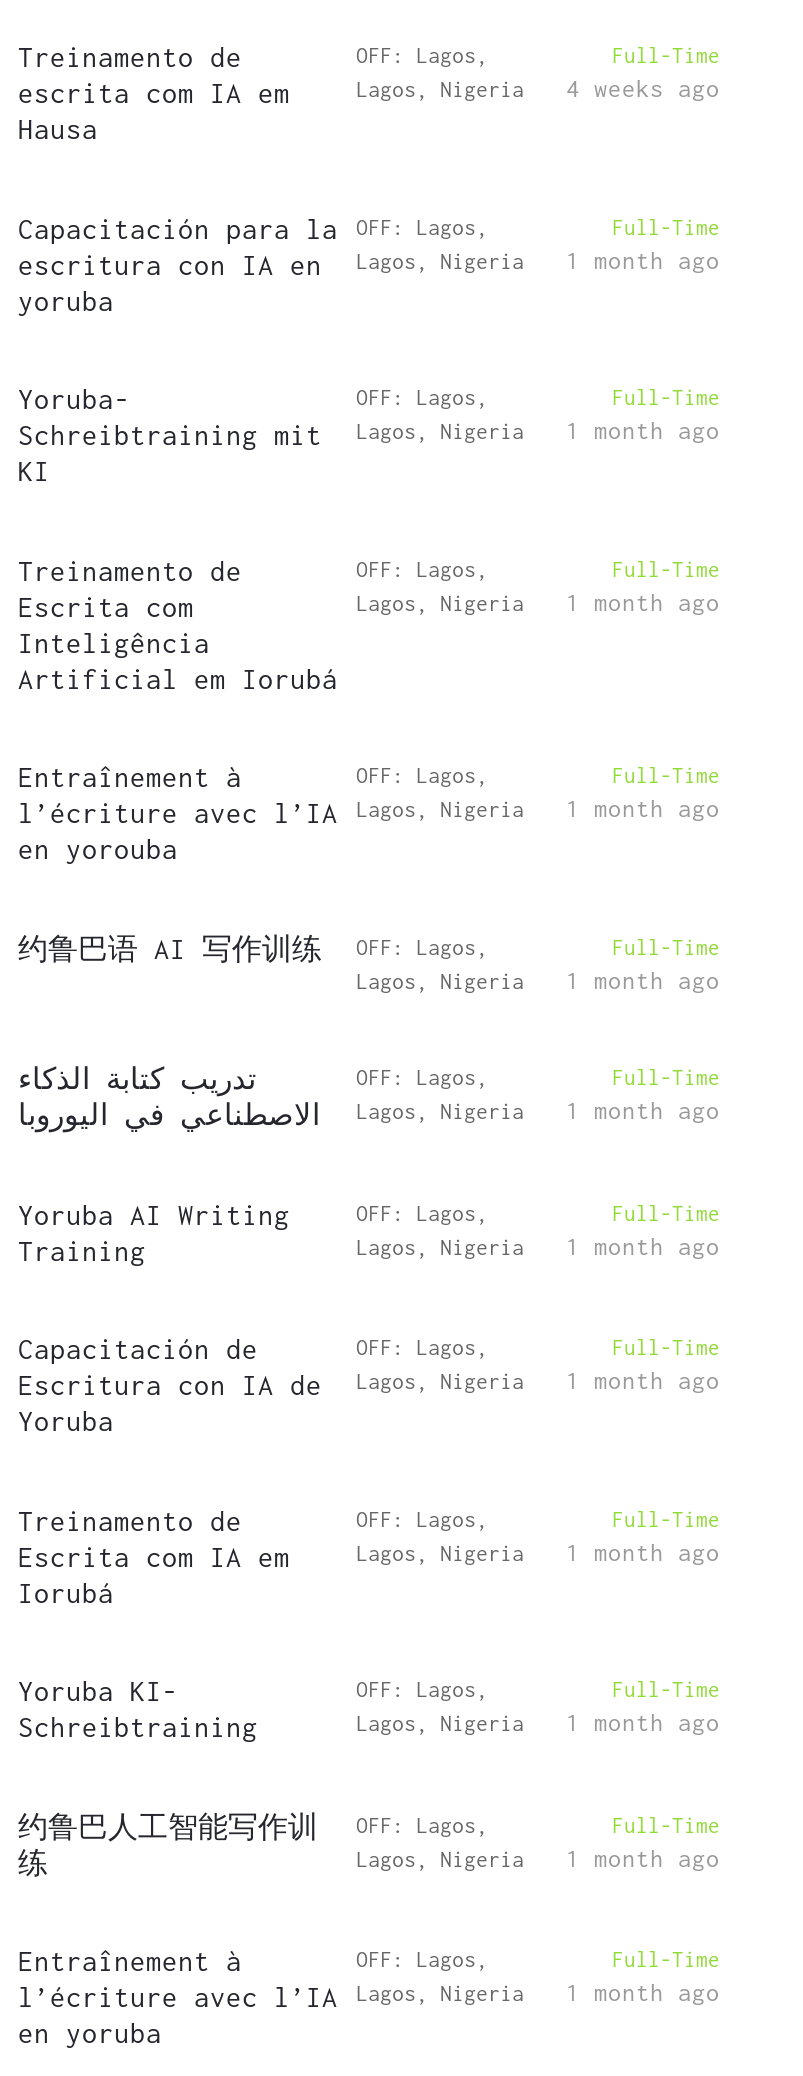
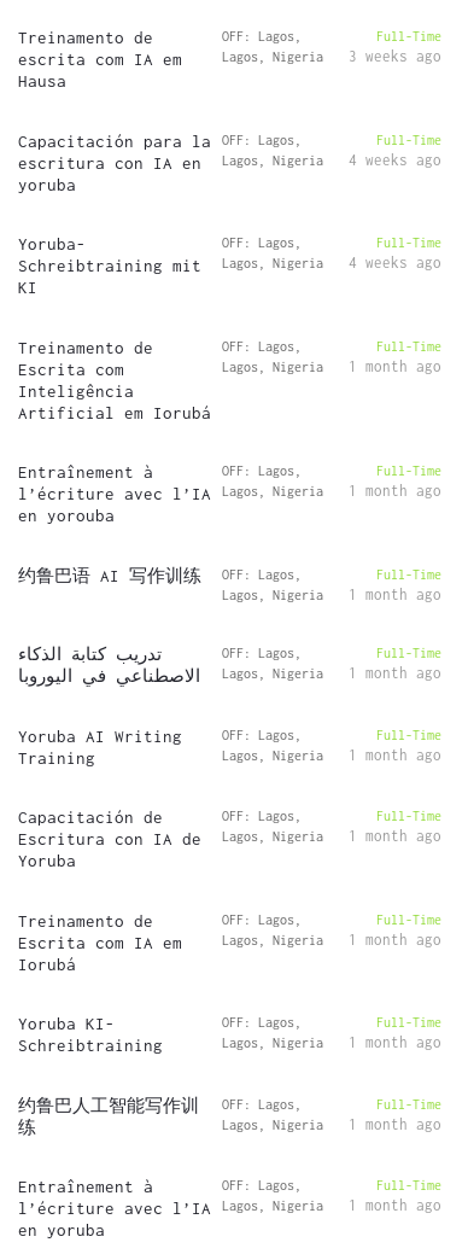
- Lagos, Nigeria 4 weeks ago
+ Lagos, Nigeria 3 weeks ago

- escritura con IA en Lagos, Nigeria 1 month ago
+ escritura con IA en Lagos, Nigeria 4 weeks ago

- Schreibtraining mit Lagos, Nigeria 1 month ago
+ Schreibtraining mit Lagos, Nigeria 4 weeks ago
